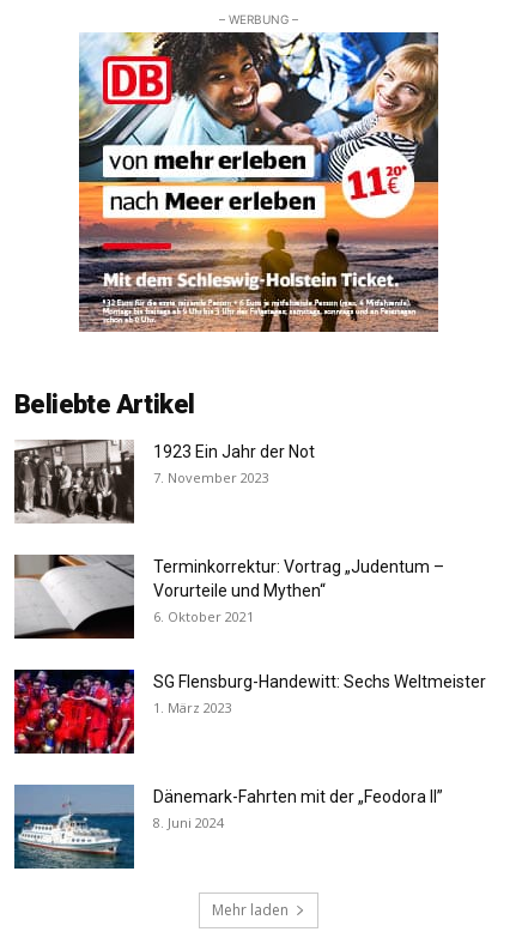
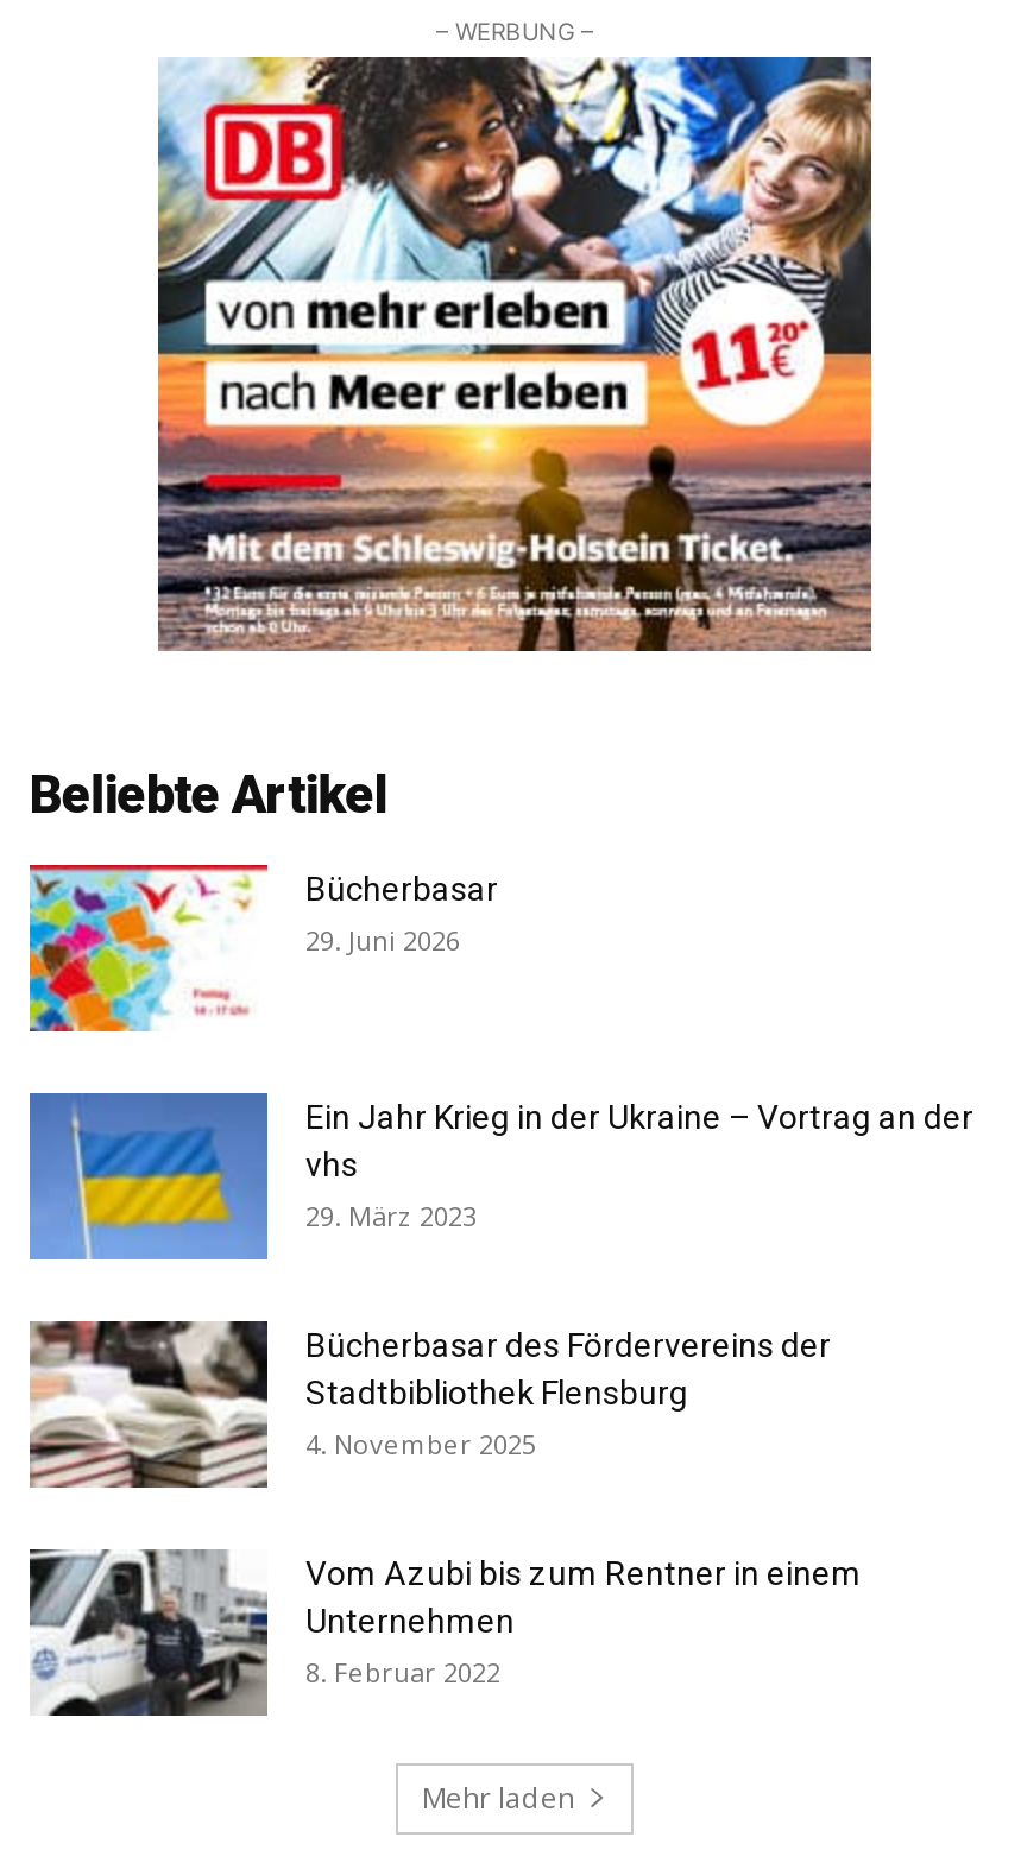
- [image]
- 1923 Ein Jahr der Not
- 7. November 2023
+ [image]
+ Bücherbasar
+ 29. Juni 2026

- [image]
- Terminkorrektur: Vortrag „Judentum –
- Vorurteile und Mythen“
- 6. Oktober 2021
+ [image]
+ Ein Jahr Krieg in der Ukraine – Vortrag an der
+ vhs
+ 29. März 2023

- [image]
- SG Flensburg-Handewitt: Sechs Weltmeister
- 1. März 2023
+ [image]
+ Bücherbasar des Fördervereins der
+ Stadtbibliothek Flensburg
+ 4. November 2025

- [image]
- Dänemark-Fahrten mit der „Feodora II”
- 8. Juni 2024
+ [image]
+ Vom Azubi bis zum Rentner in einem
+ Unternehmen
+ 8. Februar 2022
